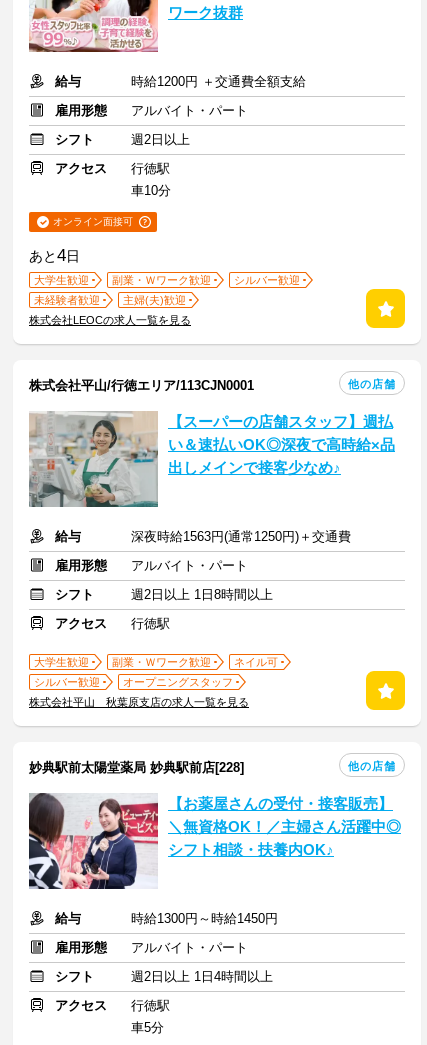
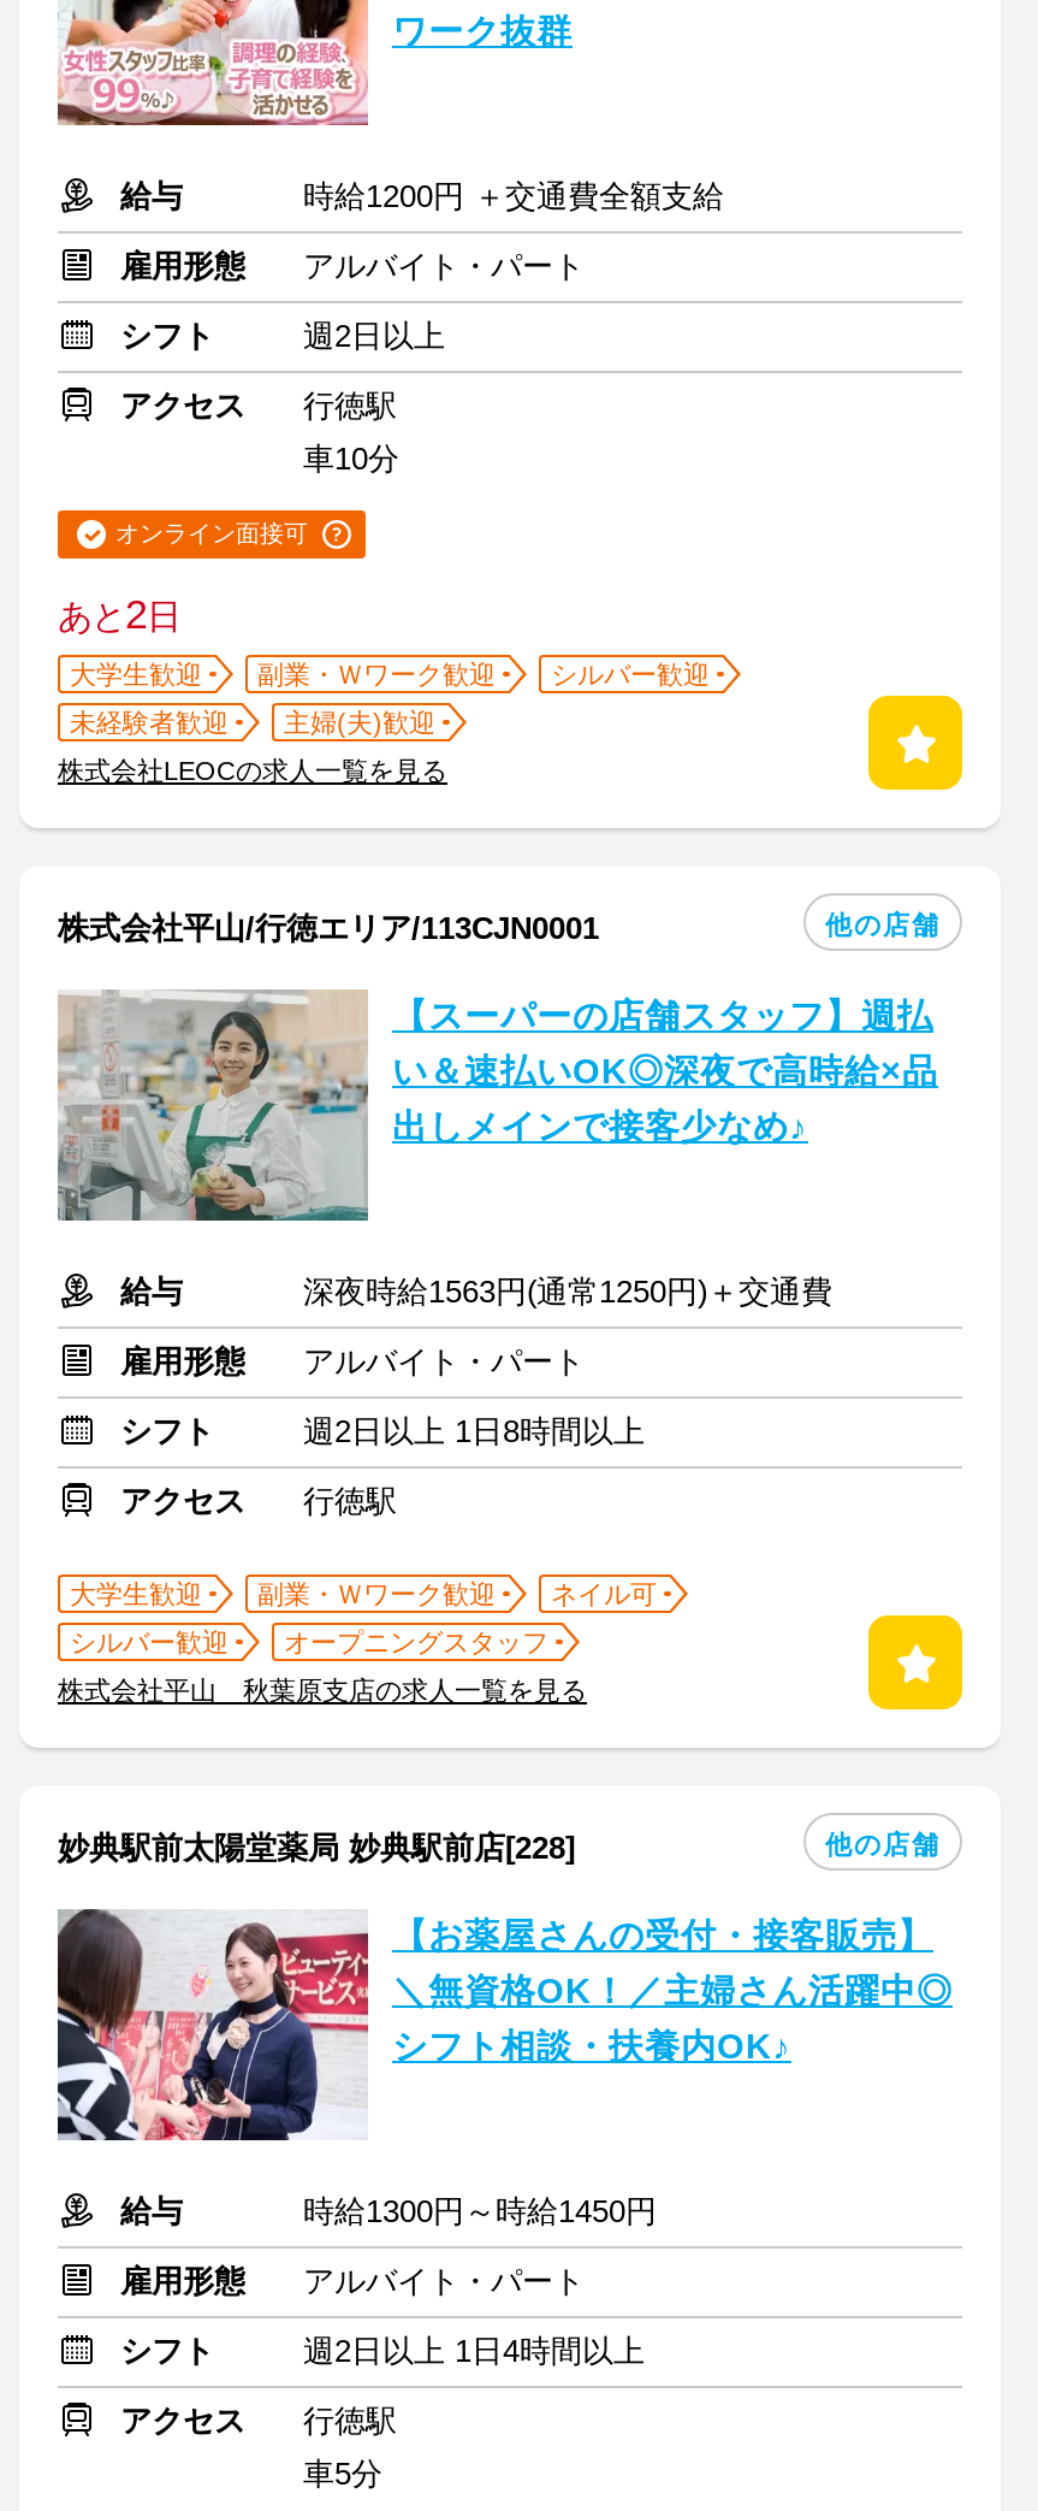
- あと4日
+ あと2日
